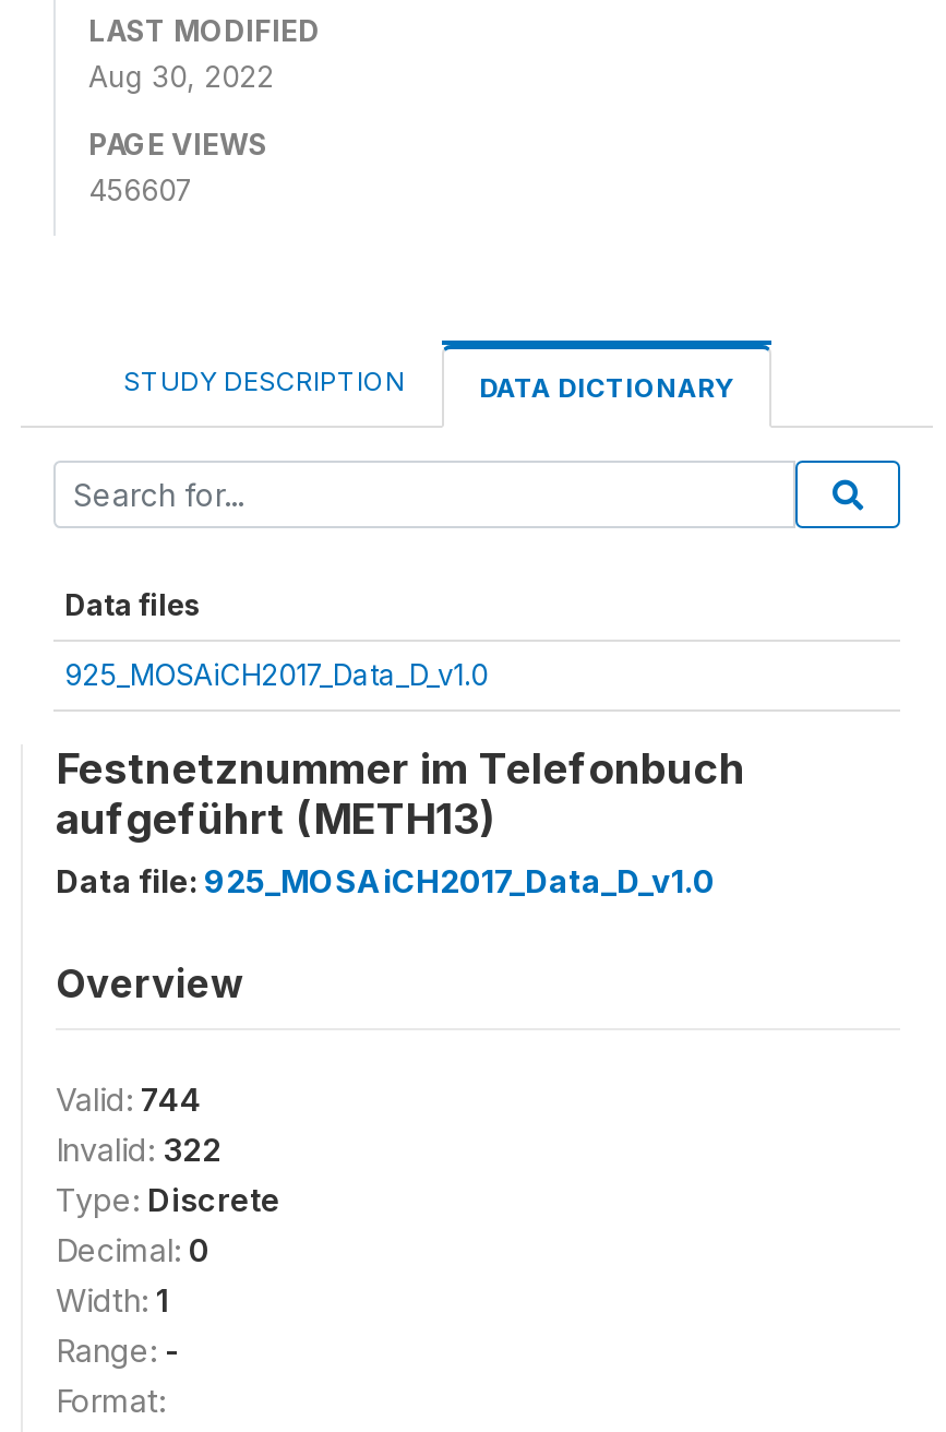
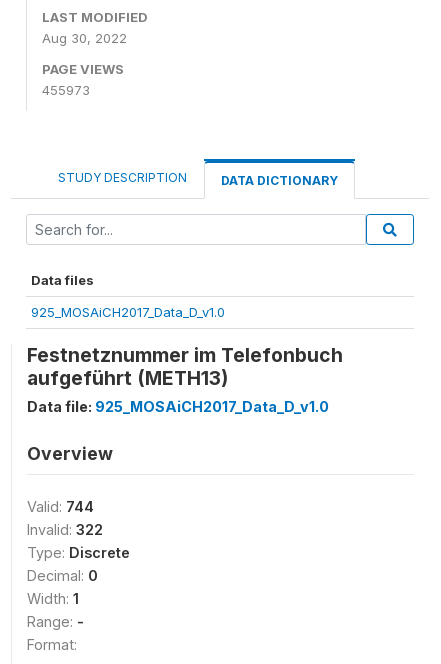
- 456607
+ 455973
